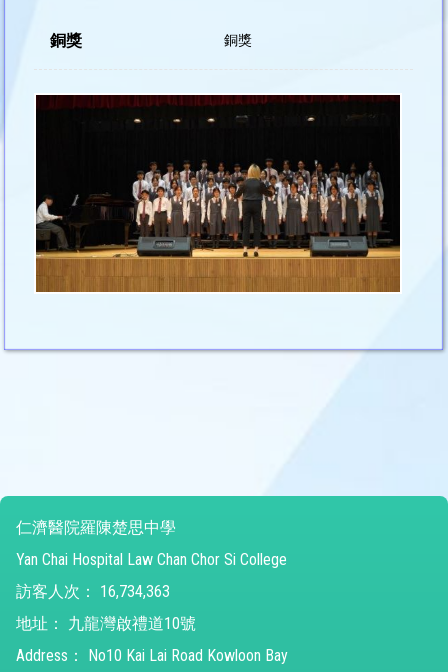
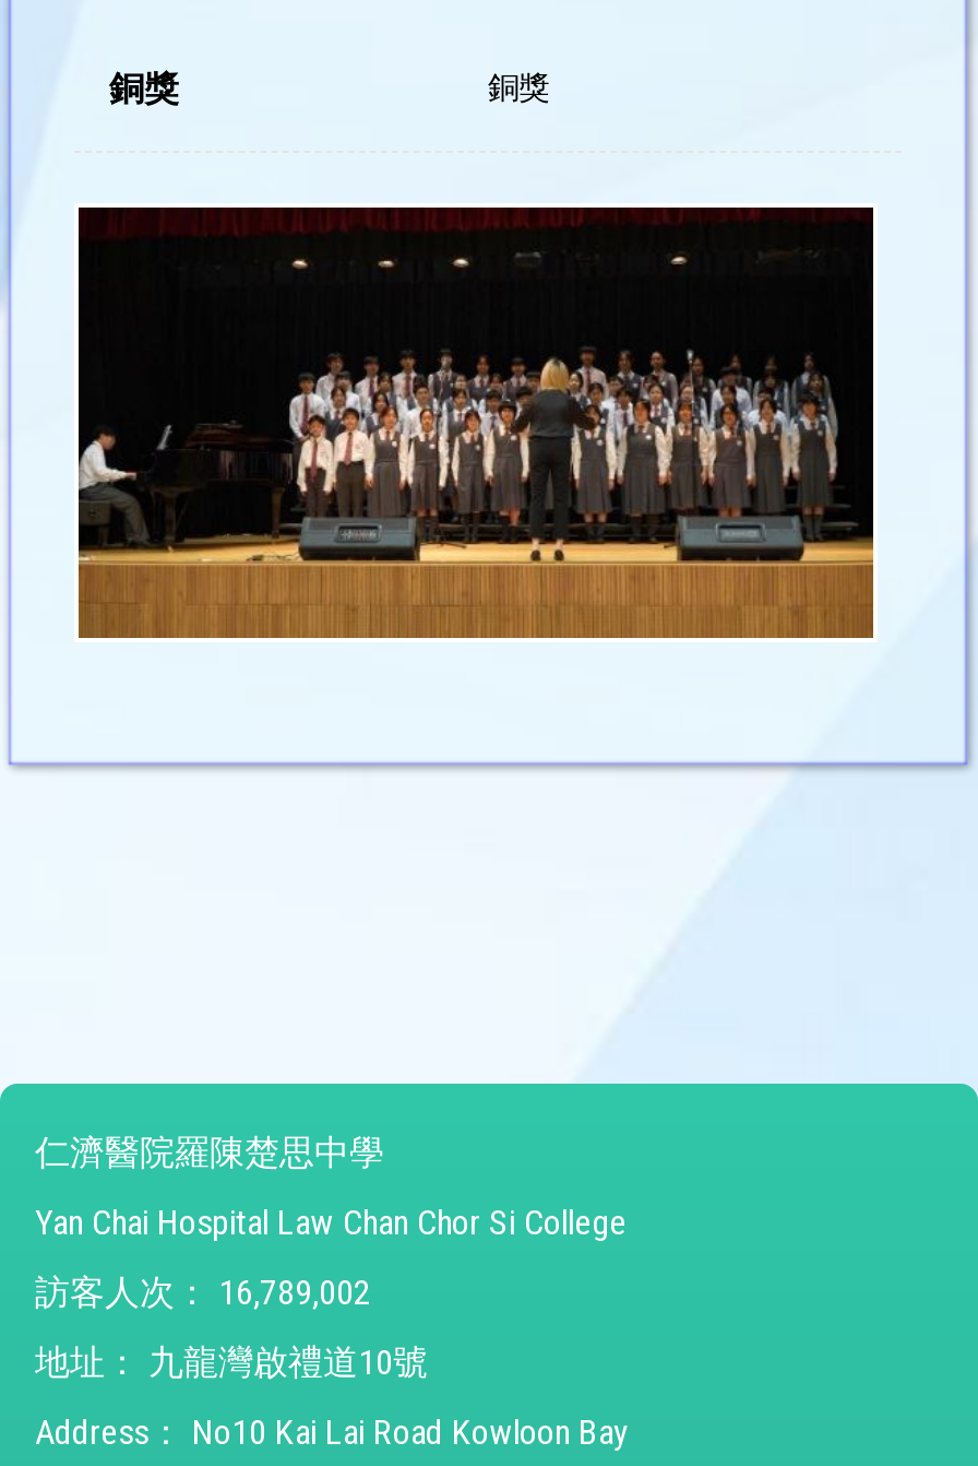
- 訪客人次： 16,734,363
+ 訪客人次： 16,789,002
